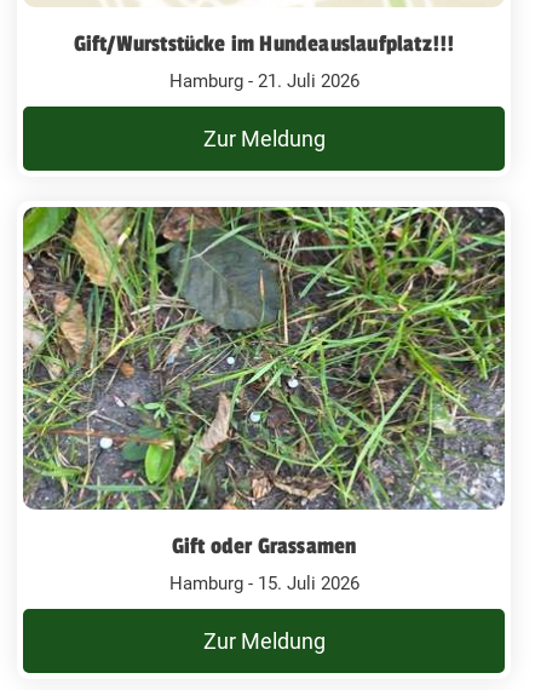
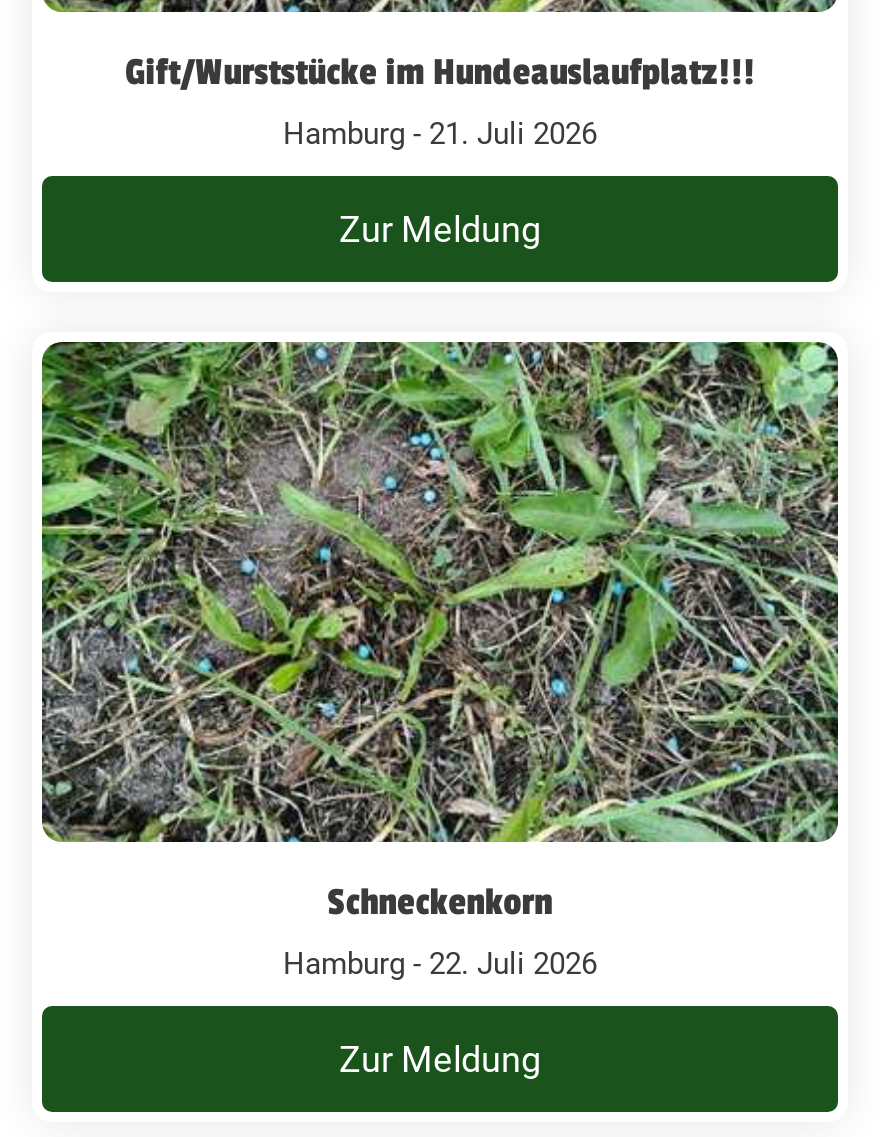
- [image]
- Gift oder Grassamen
+ [image]
+ Schneckenkorn

- Hamburg - 15. Juli 2026
+ Hamburg - 22. Juli 2026
